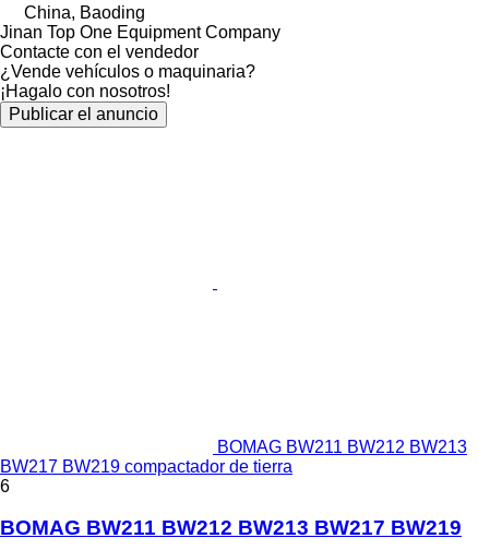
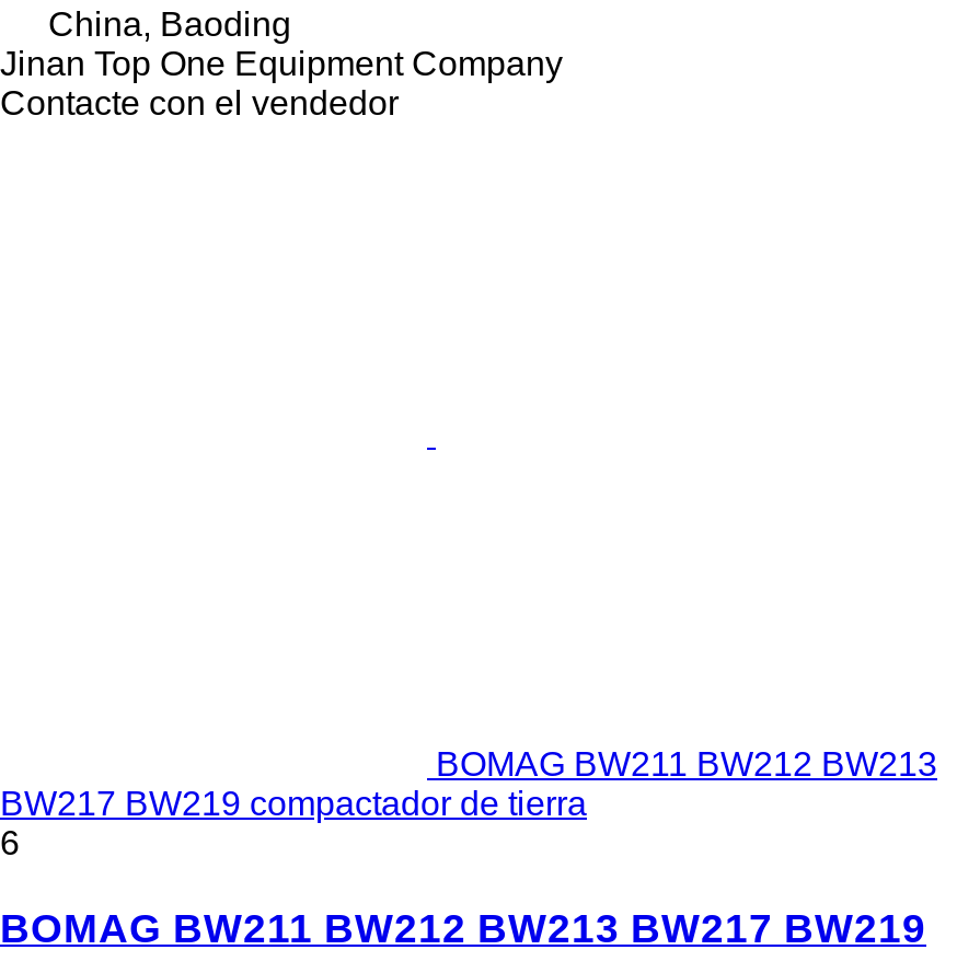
- ¿Vende vehículos o maquinaria?
- ¡Hagalo con nosotros!
- Publicar el anuncio
